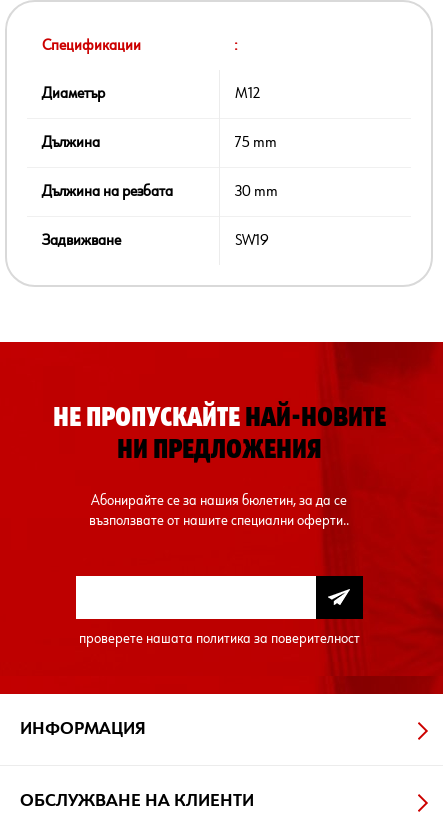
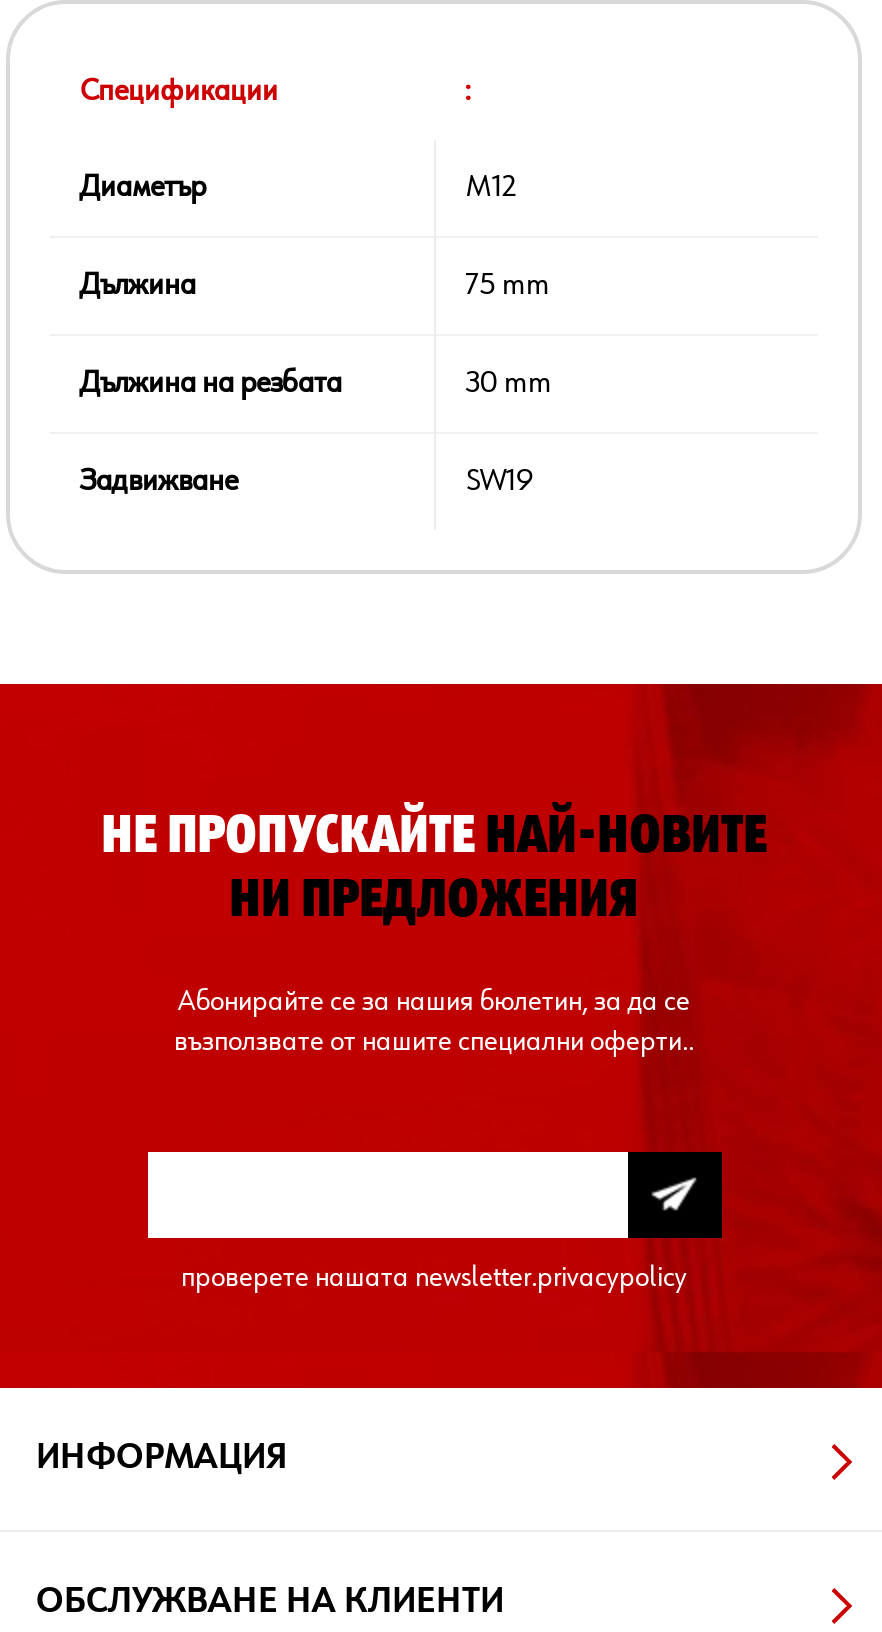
- проверете нашата политика за поверителност
+ проверете нашата newsletter.privacypolicy
